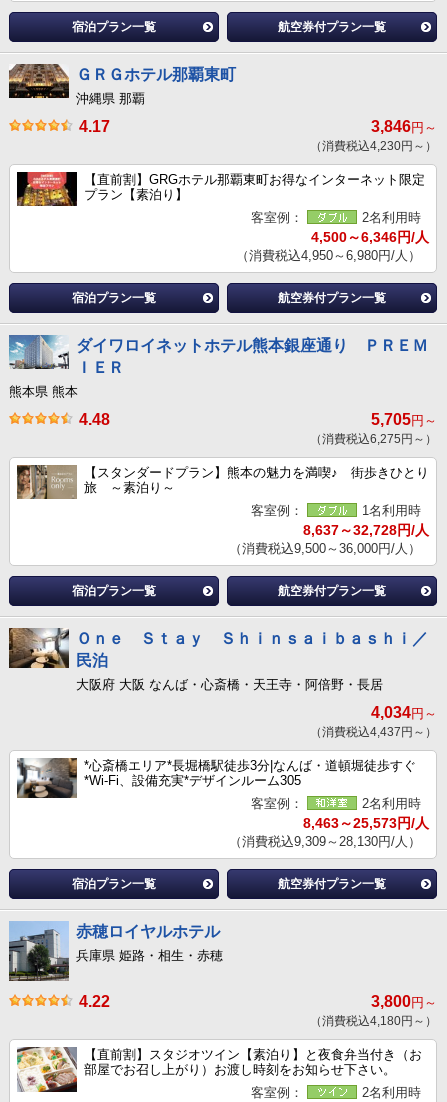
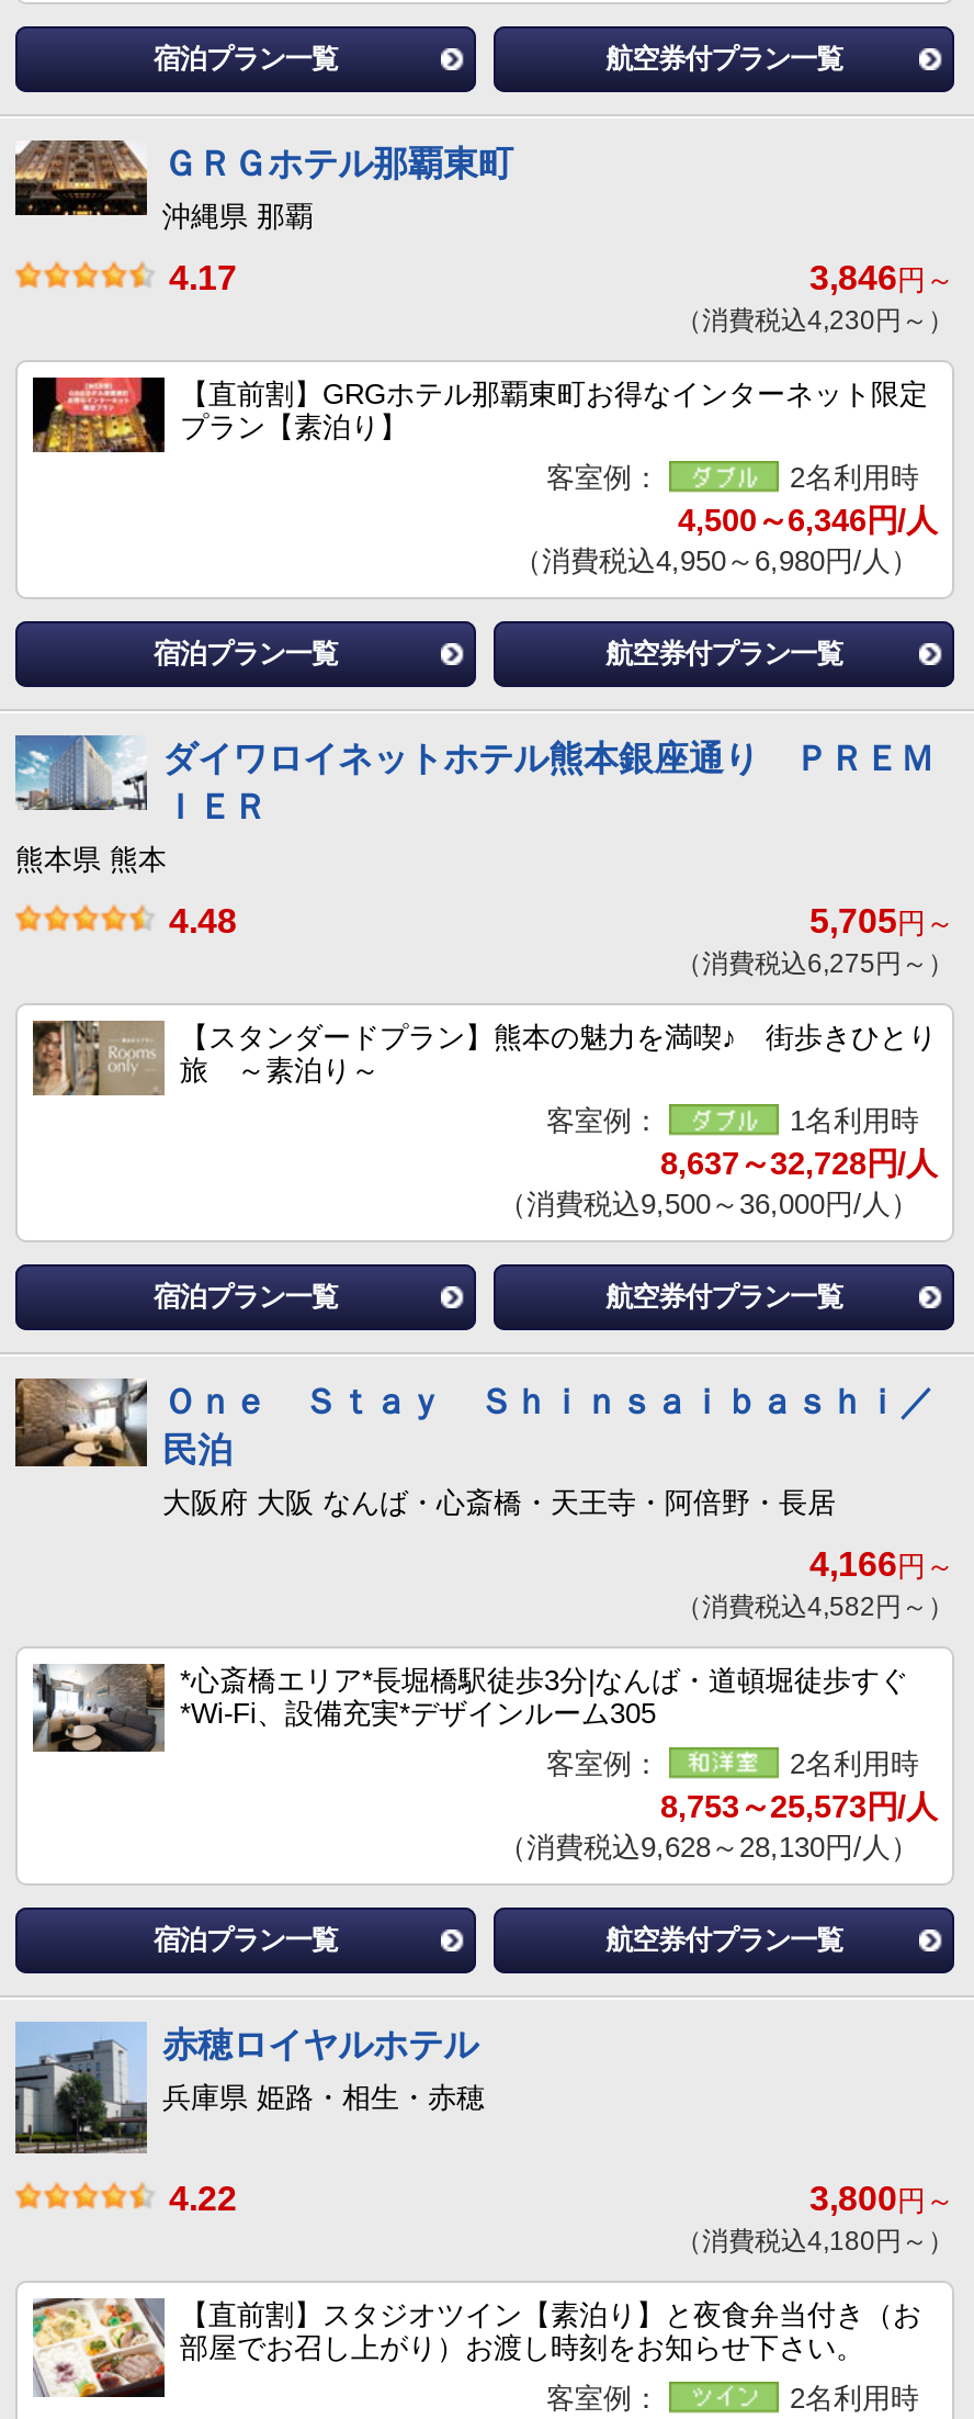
- 4,034円～
+ 4,166円～

- （消費税込4,437円～）
+ （消費税込4,582円～）

- 8,463～25,573円/人
+ 8,753～25,573円/人

- （消費税込9,309～28,130円/人）
+ （消費税込9,628～28,130円/人）
